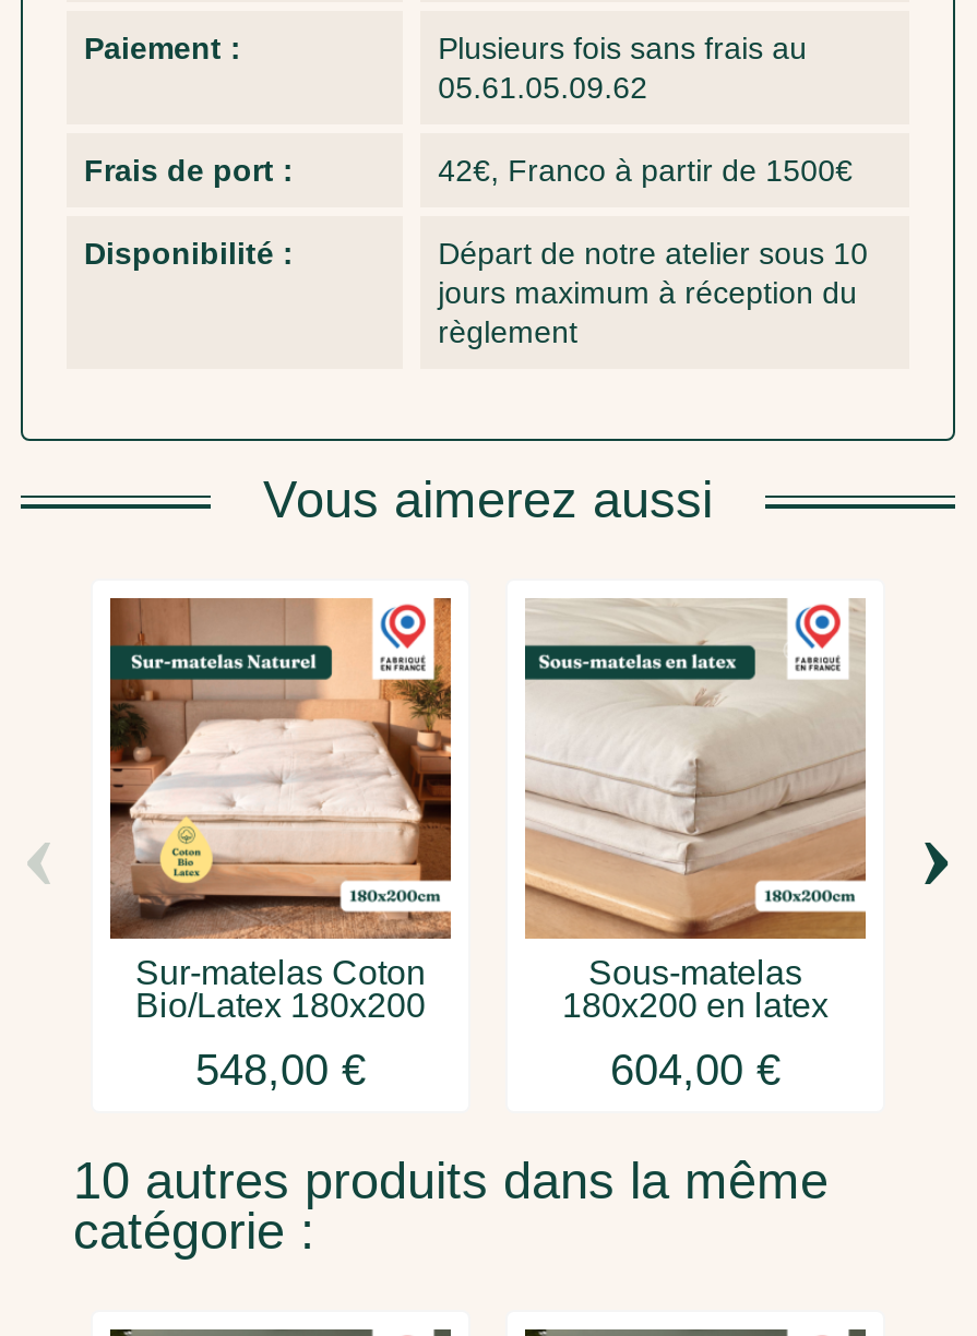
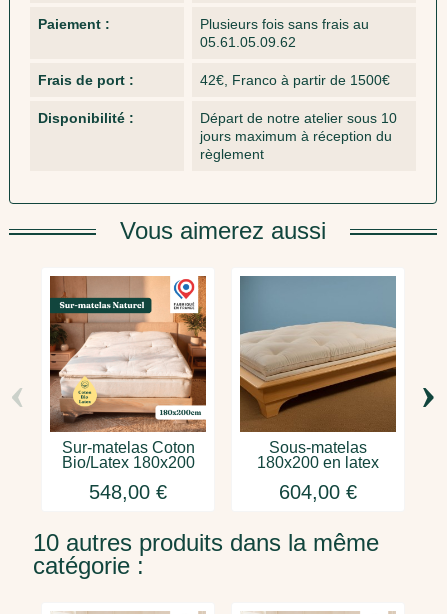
- [image]
+ [image]
